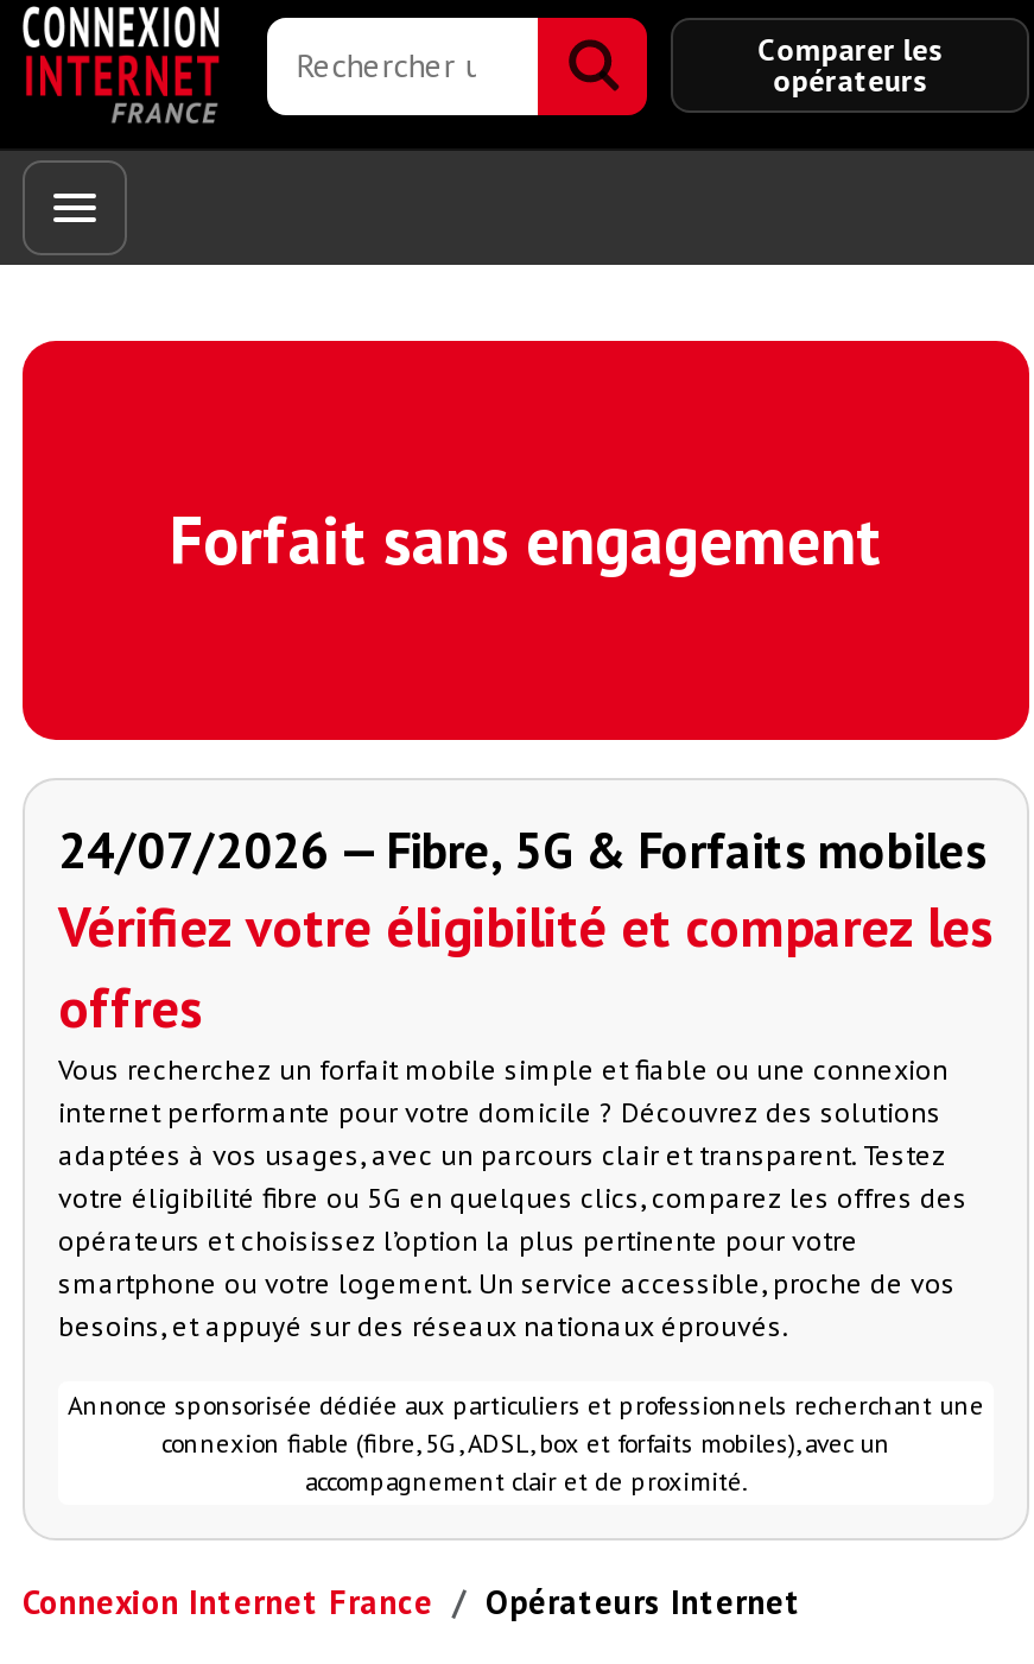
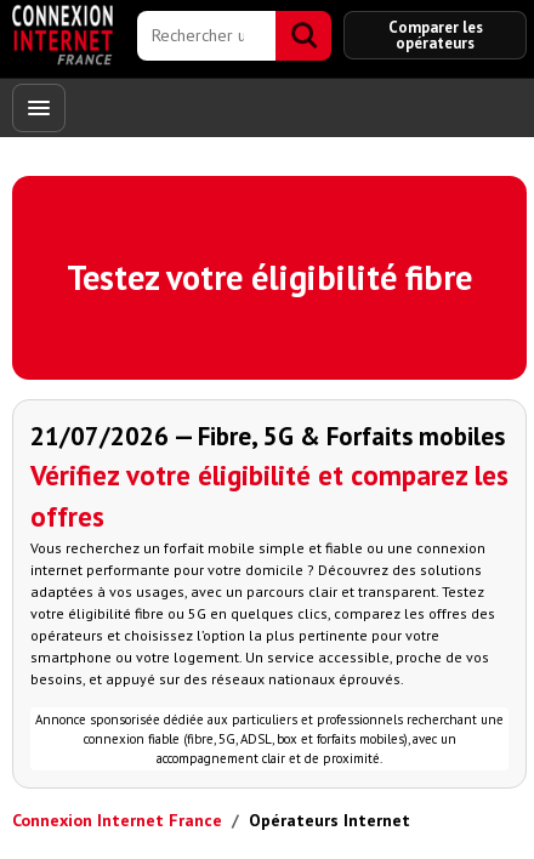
- Forfait sans engagement
+ Testez votre éligibilité fibre

- 24/07/2026 — Fibre, 5G & Forfaits mobiles
+ 21/07/2026 — Fibre, 5G & Forfaits mobiles
